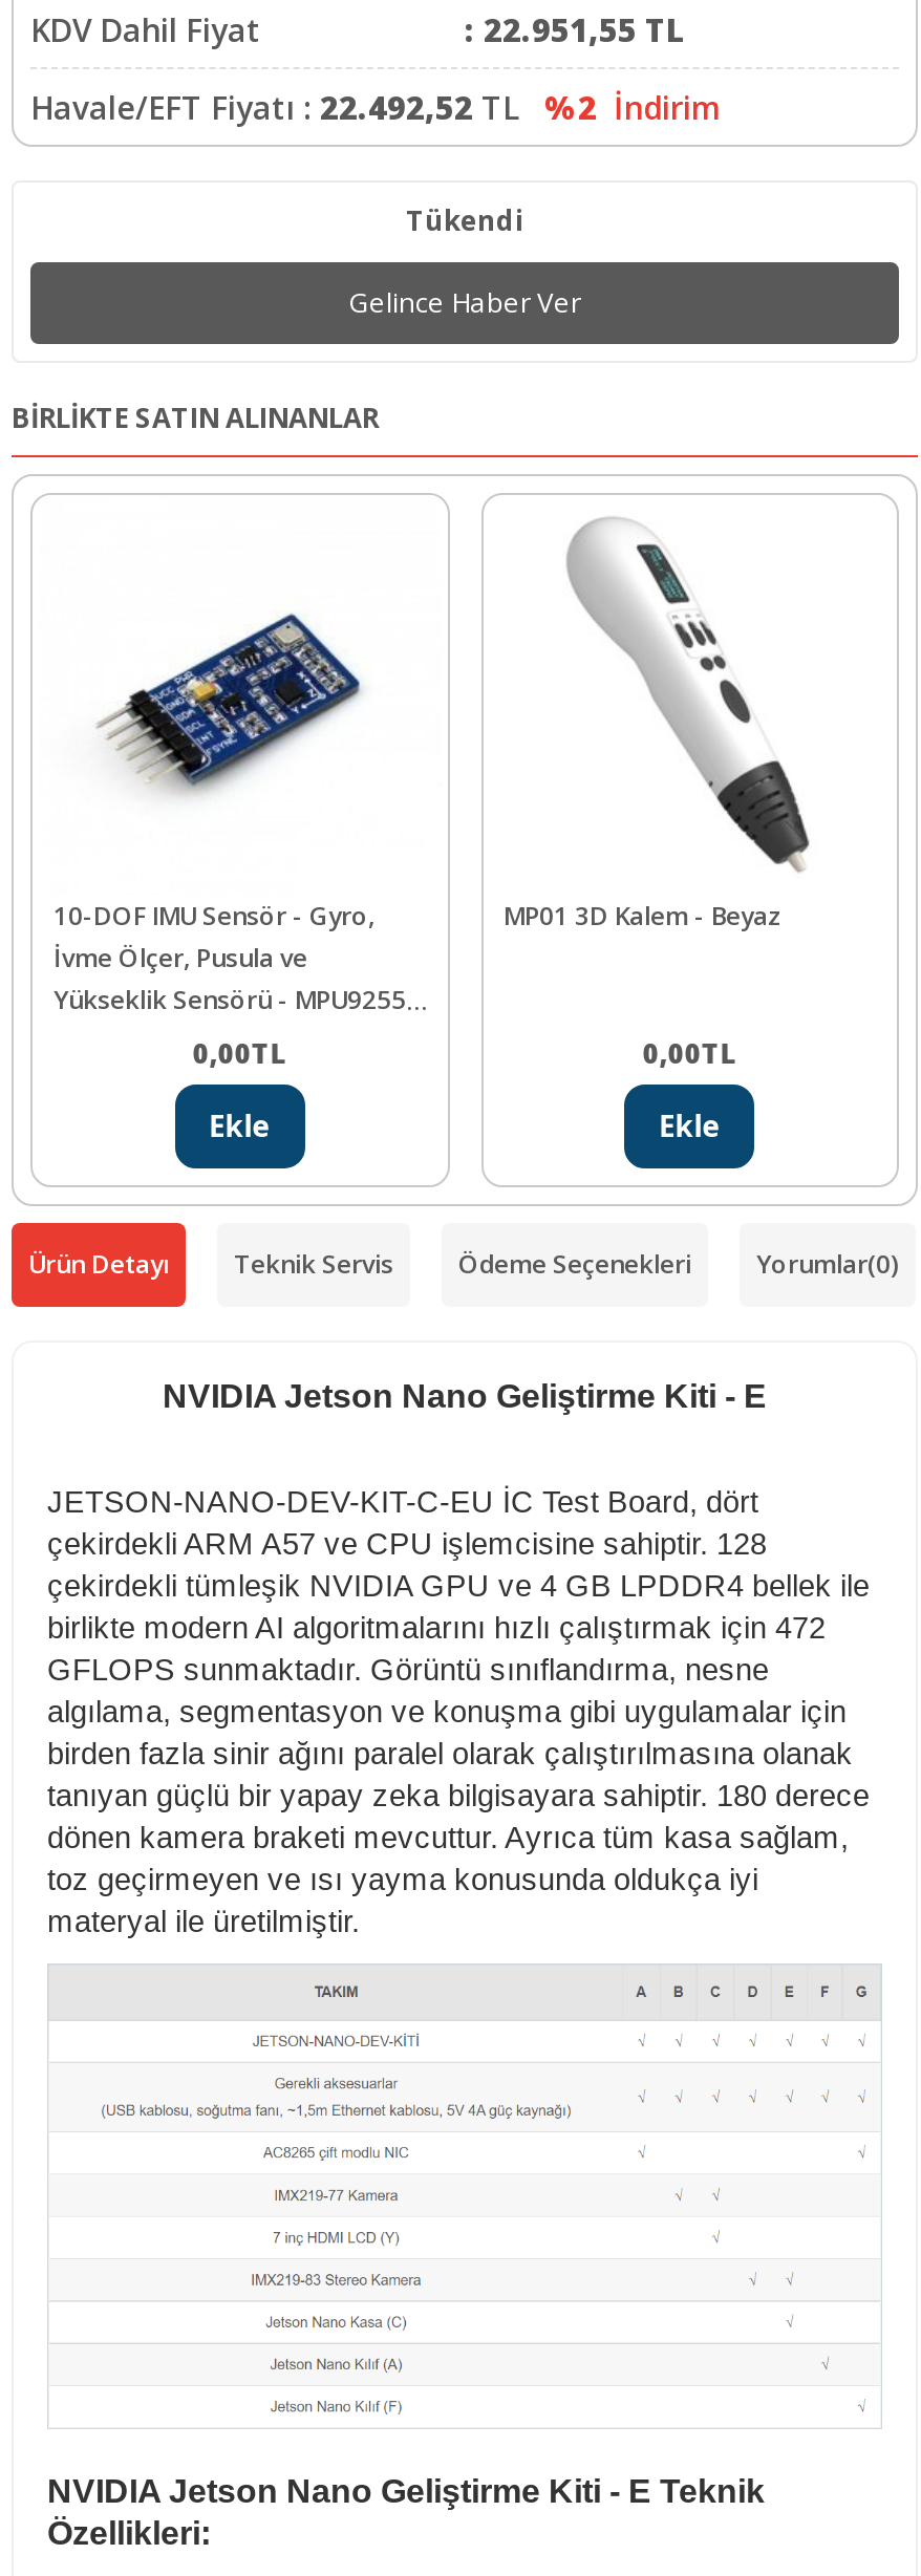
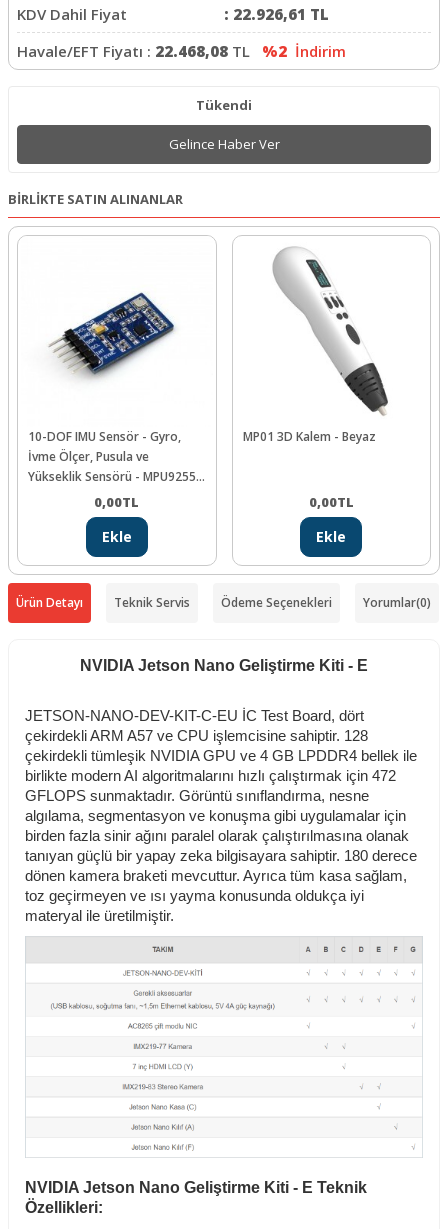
- : 22.951,55 TL
+ : 22.926,61 TL

- Havale/EFT Fiyatı : 22.492,52 TL %2 İndirim
+ Havale/EFT Fiyatı : 22.468,08 TL %2 İndirim
